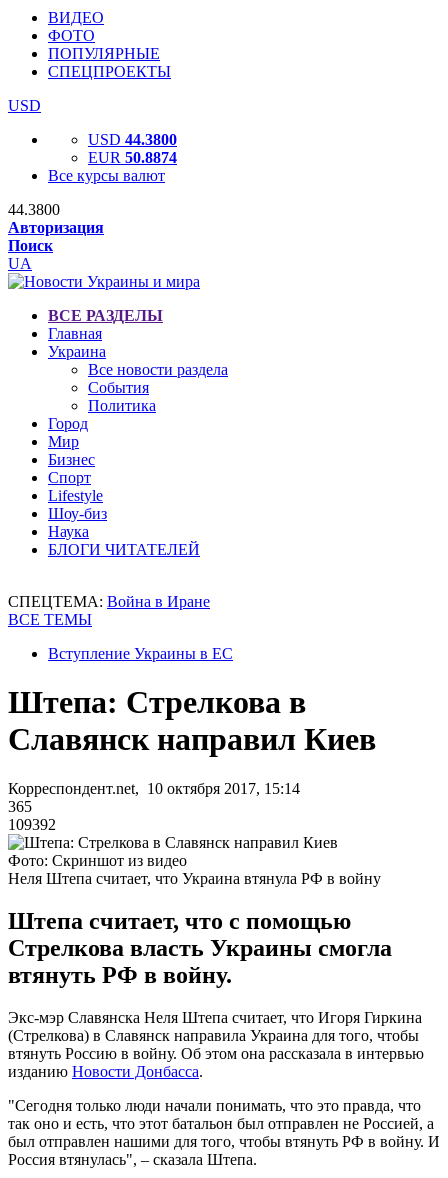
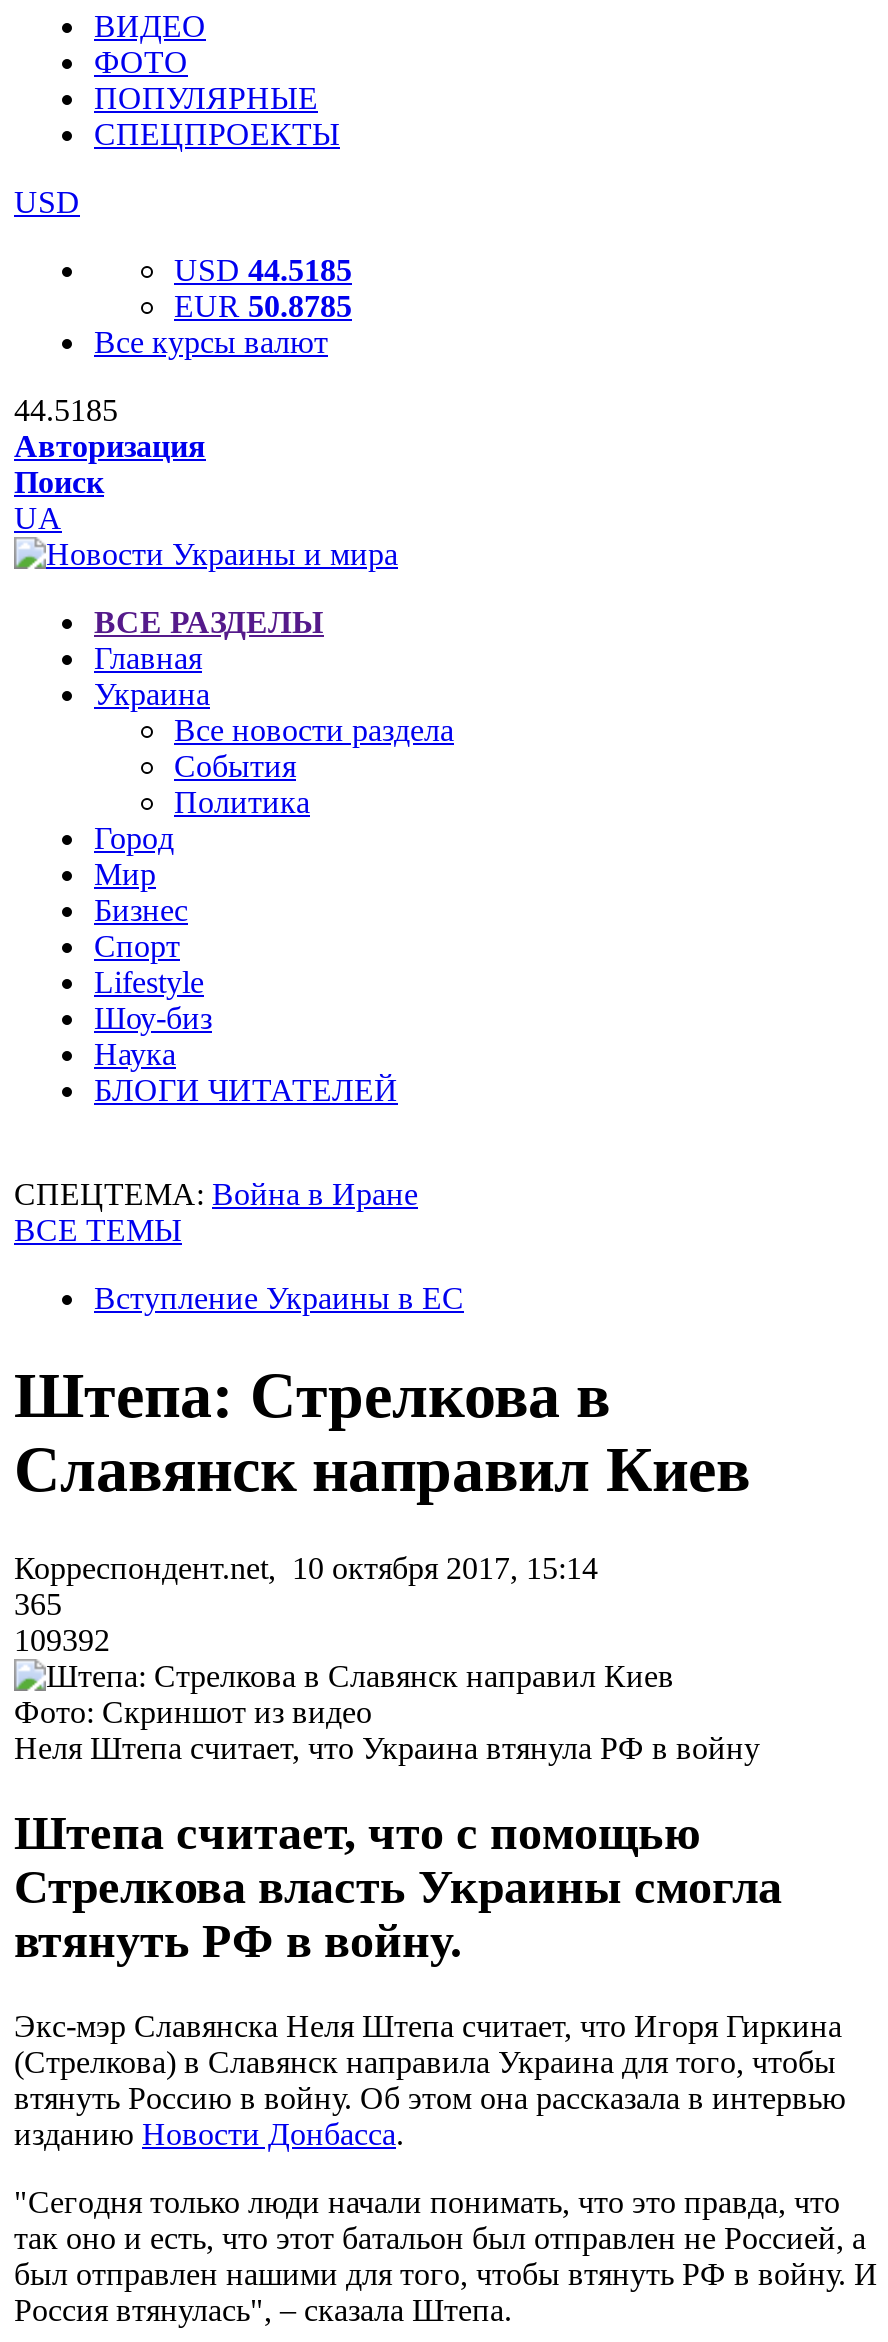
- USD 44.3800
+ USD 44.5185

- EUR 50.8874
+ EUR 50.8785

- 44.3800
+ 44.5185
